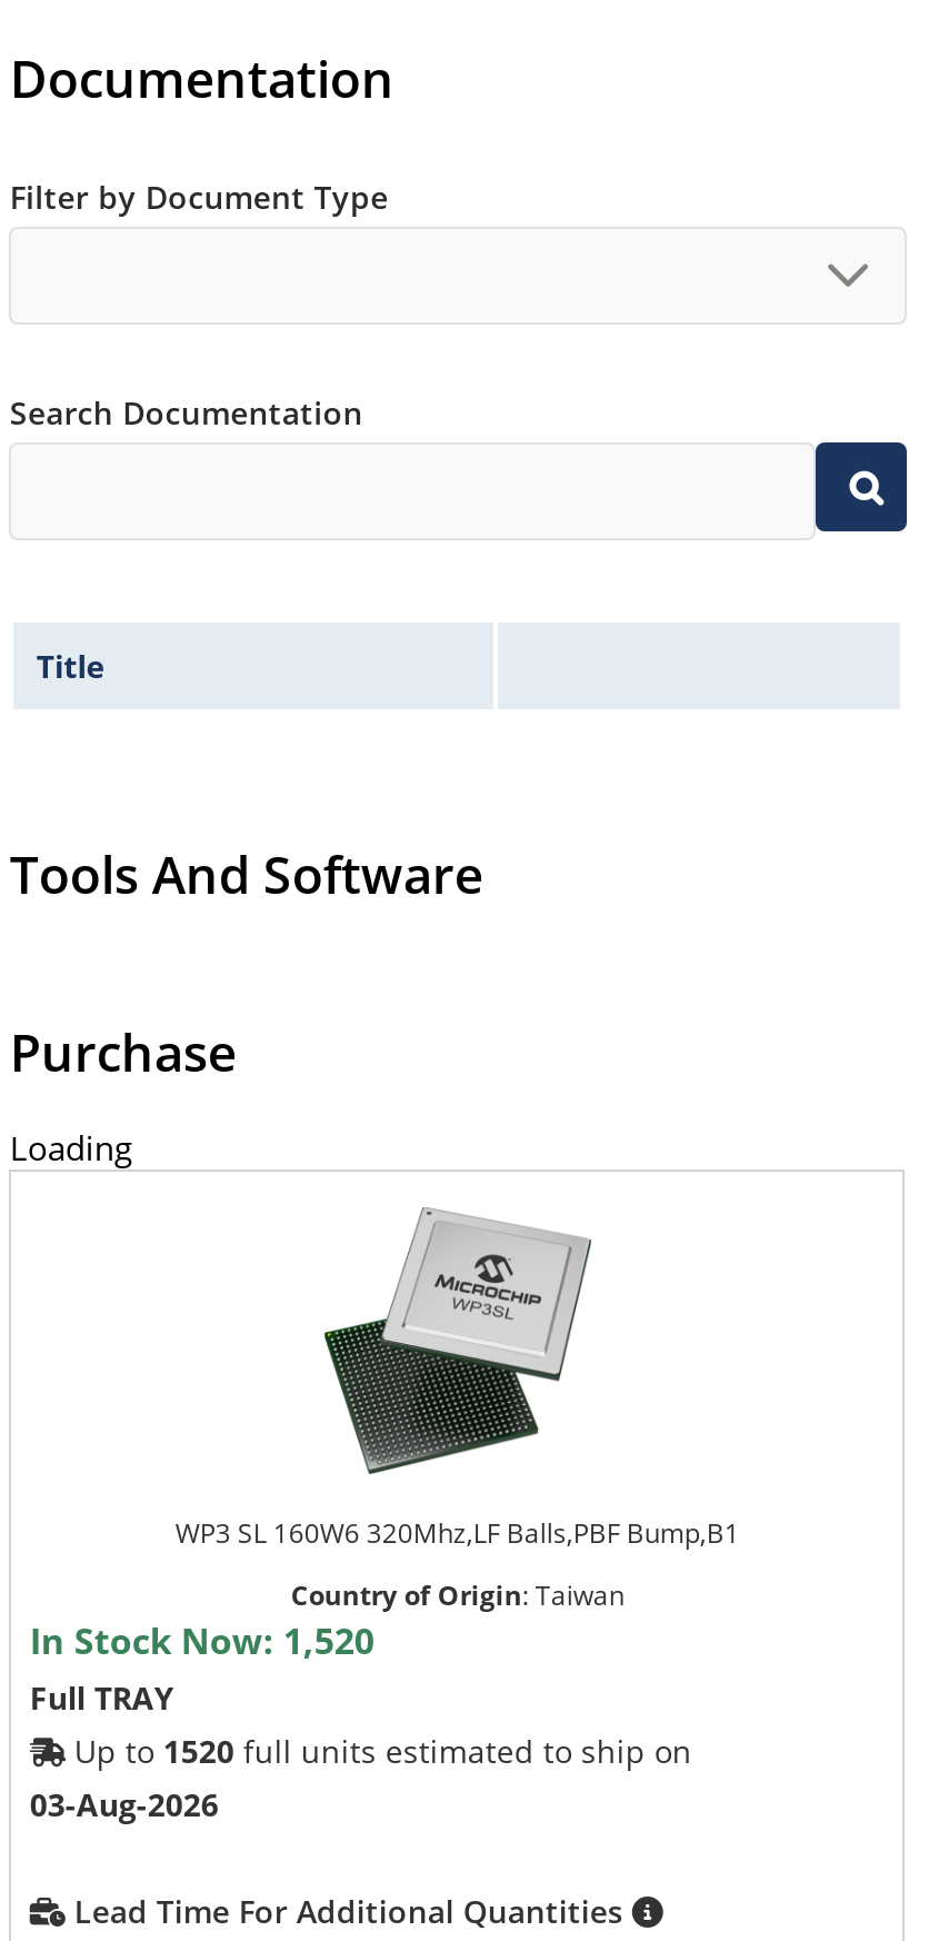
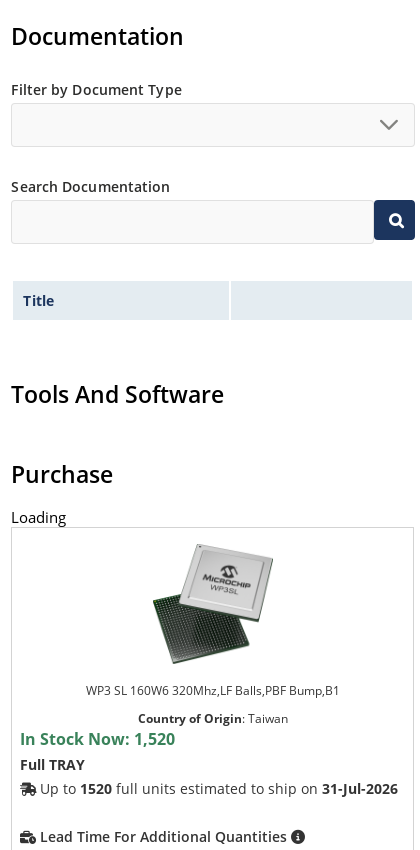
- Up to 1520 full units estimated to ship on
- 03-Aug-2026
+ Up to 1520 full units estimated to ship on 31-Jul-2026
